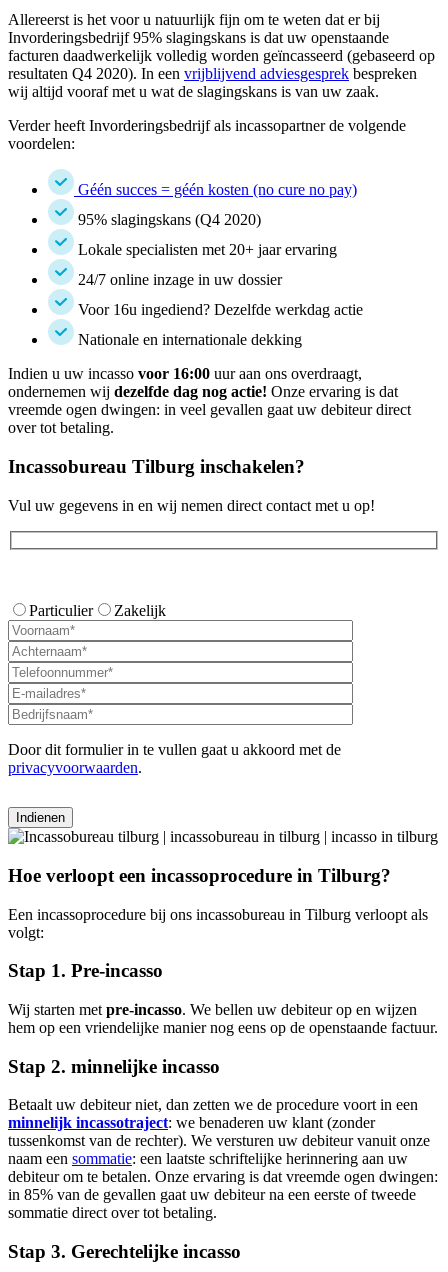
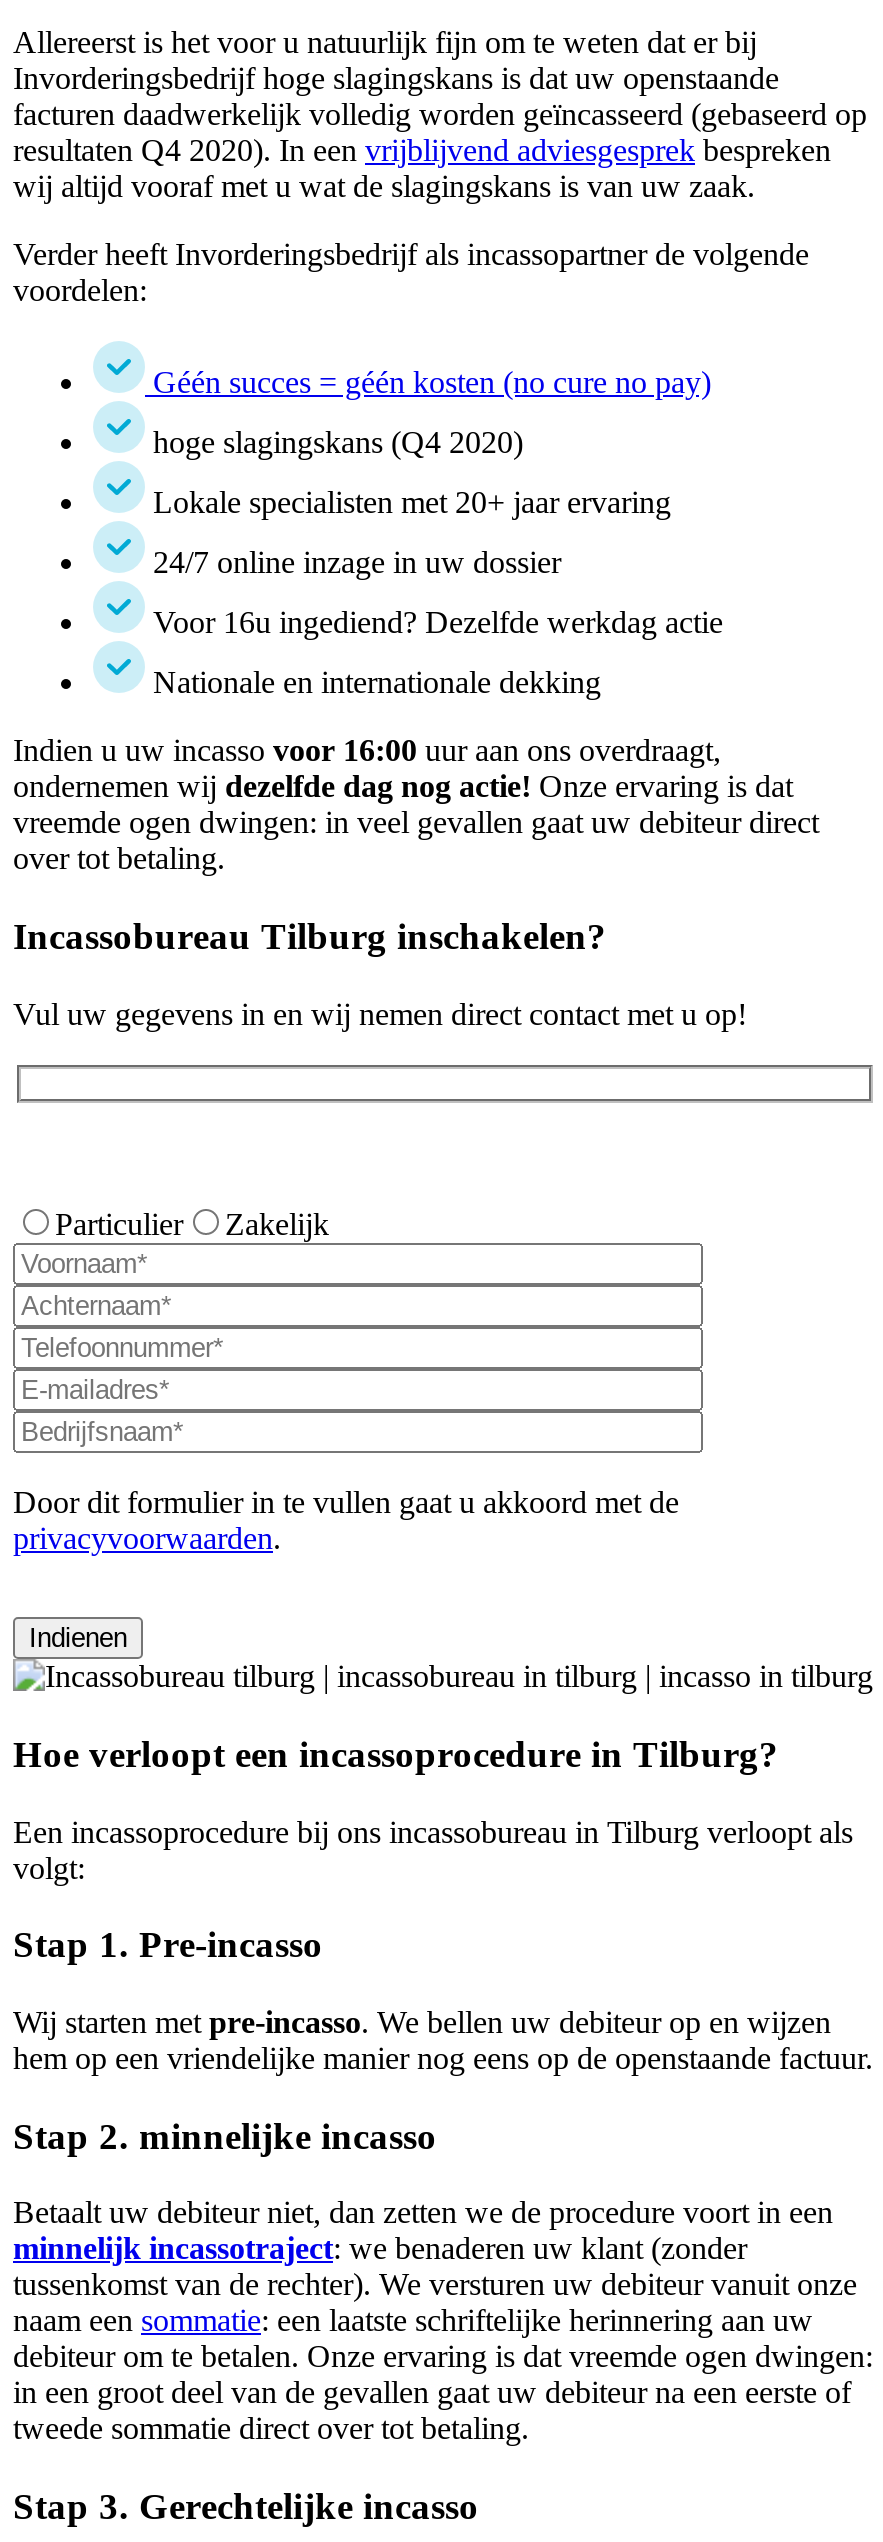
- Invorderingsbedrijf 95% slagingskans is dat uw openstaande
+ Invorderingsbedrijf hoge slagingskans is dat uw openstaande

- 95% slagingskans (Q4 2020)
+ hoge slagingskans (Q4 2020)

- in 85% van de gevallen gaat uw debiteur na een eerste of tweede
- sommatie direct over tot betaling.
+ in een groot deel van de gevallen gaat uw debiteur na een eerste of
+ tweede sommatie direct over tot betaling.
